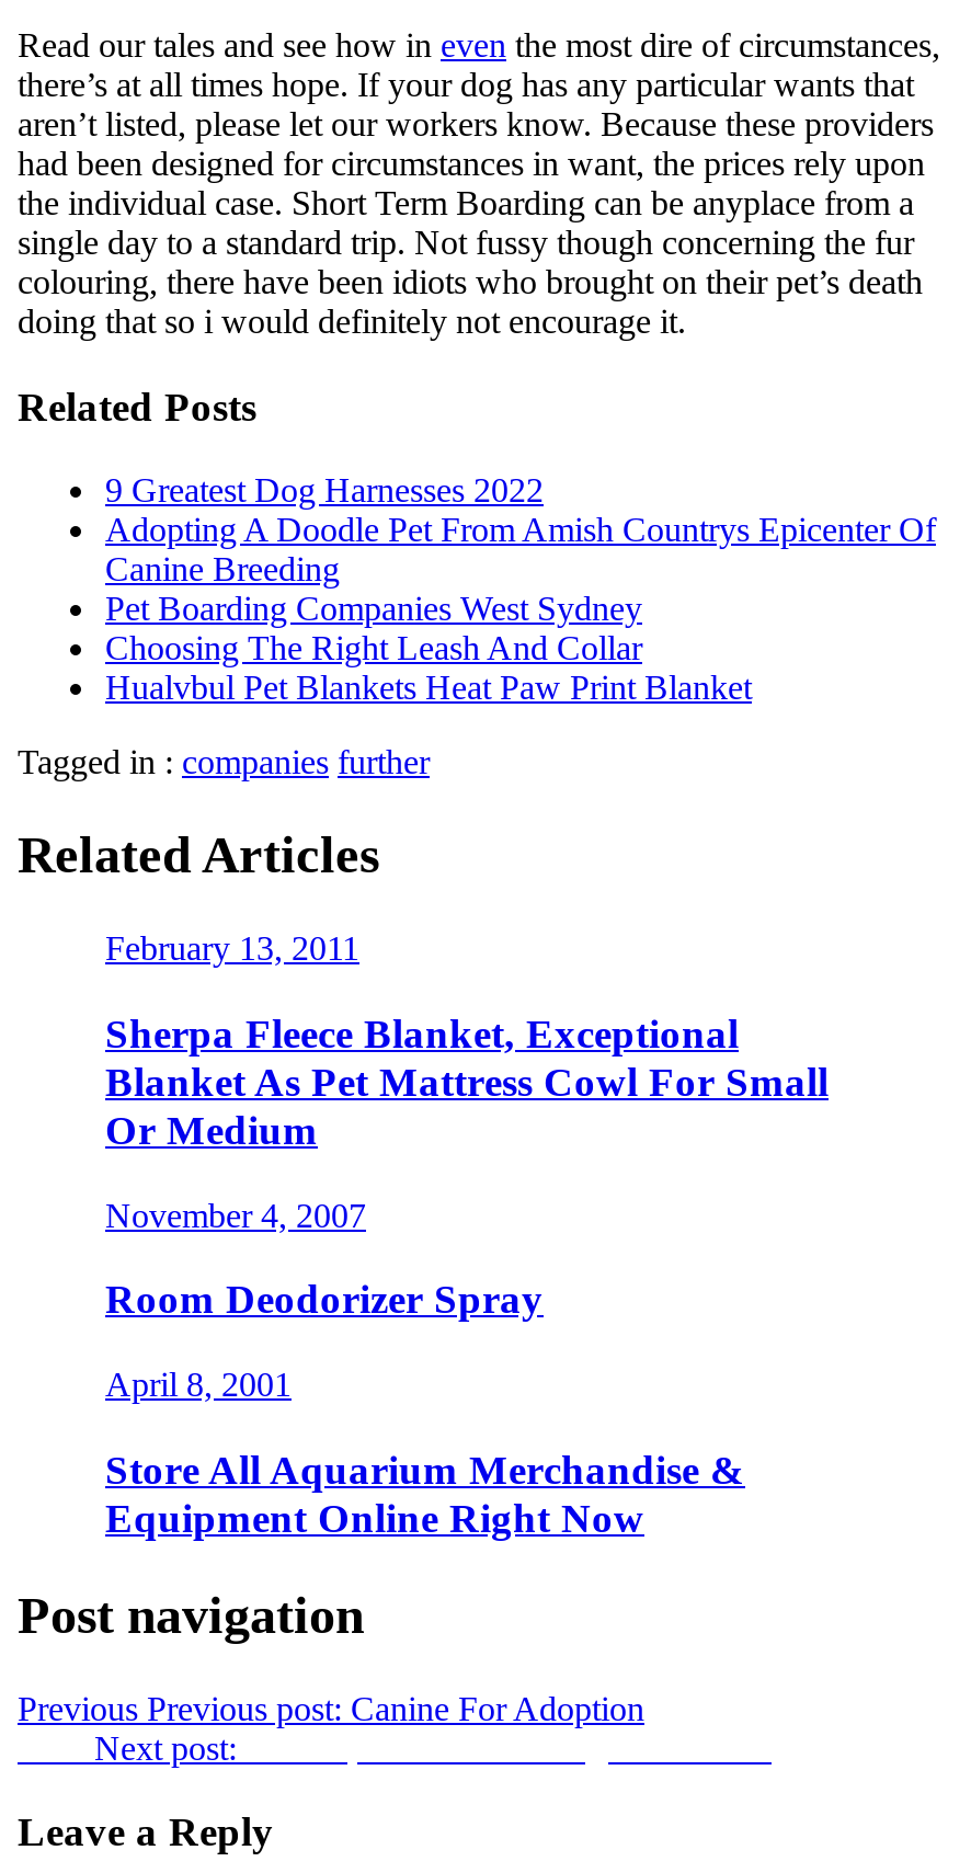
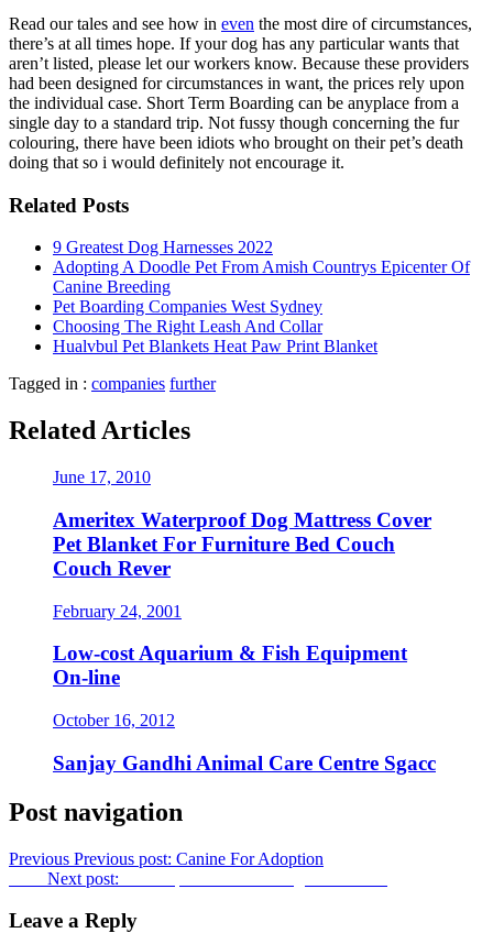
- February 13, 2011
+ June 17, 2010

- Sherpa Fleece Blanket, Exceptional
- Blanket As Pet Mattress Cowl For Small
- Or Medium
+ Ameritex Waterproof Dog Mattress Cover
+ Pet Blanket For Furniture Bed Couch
+ Couch Rever

- November 4, 2007
+ February 24, 2001

- Room Deodorizer Spray
+ Low-cost Aquarium & Fish Equipment
+ On-line

- April 8, 2001
+ October 16, 2012

- Store All Aquarium Merchandise &
- Equipment Online Right Now
+ Sanjay Gandhi Animal Care Centre Sgacc
